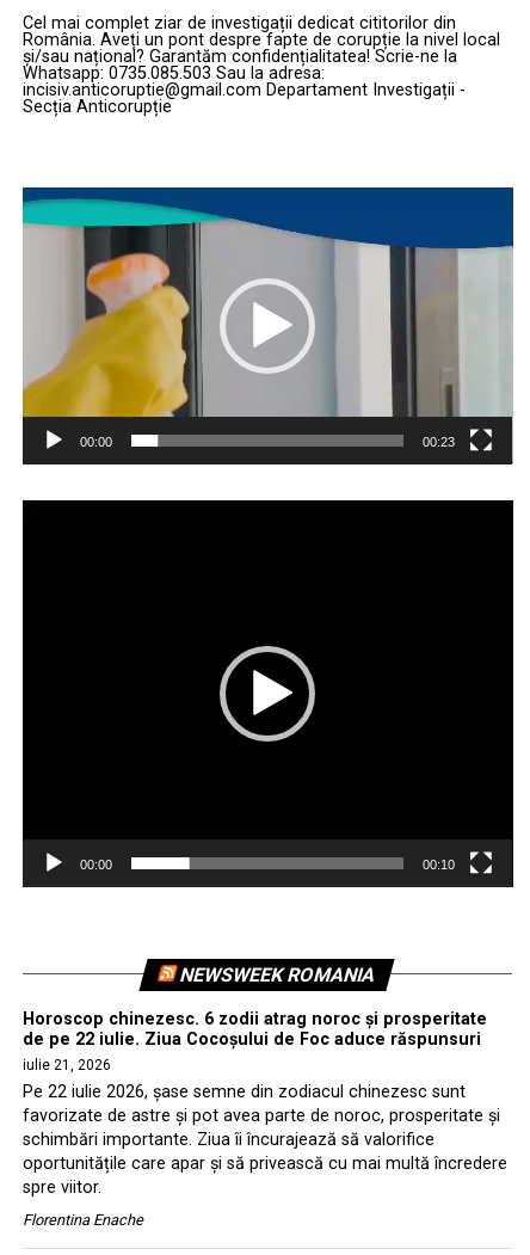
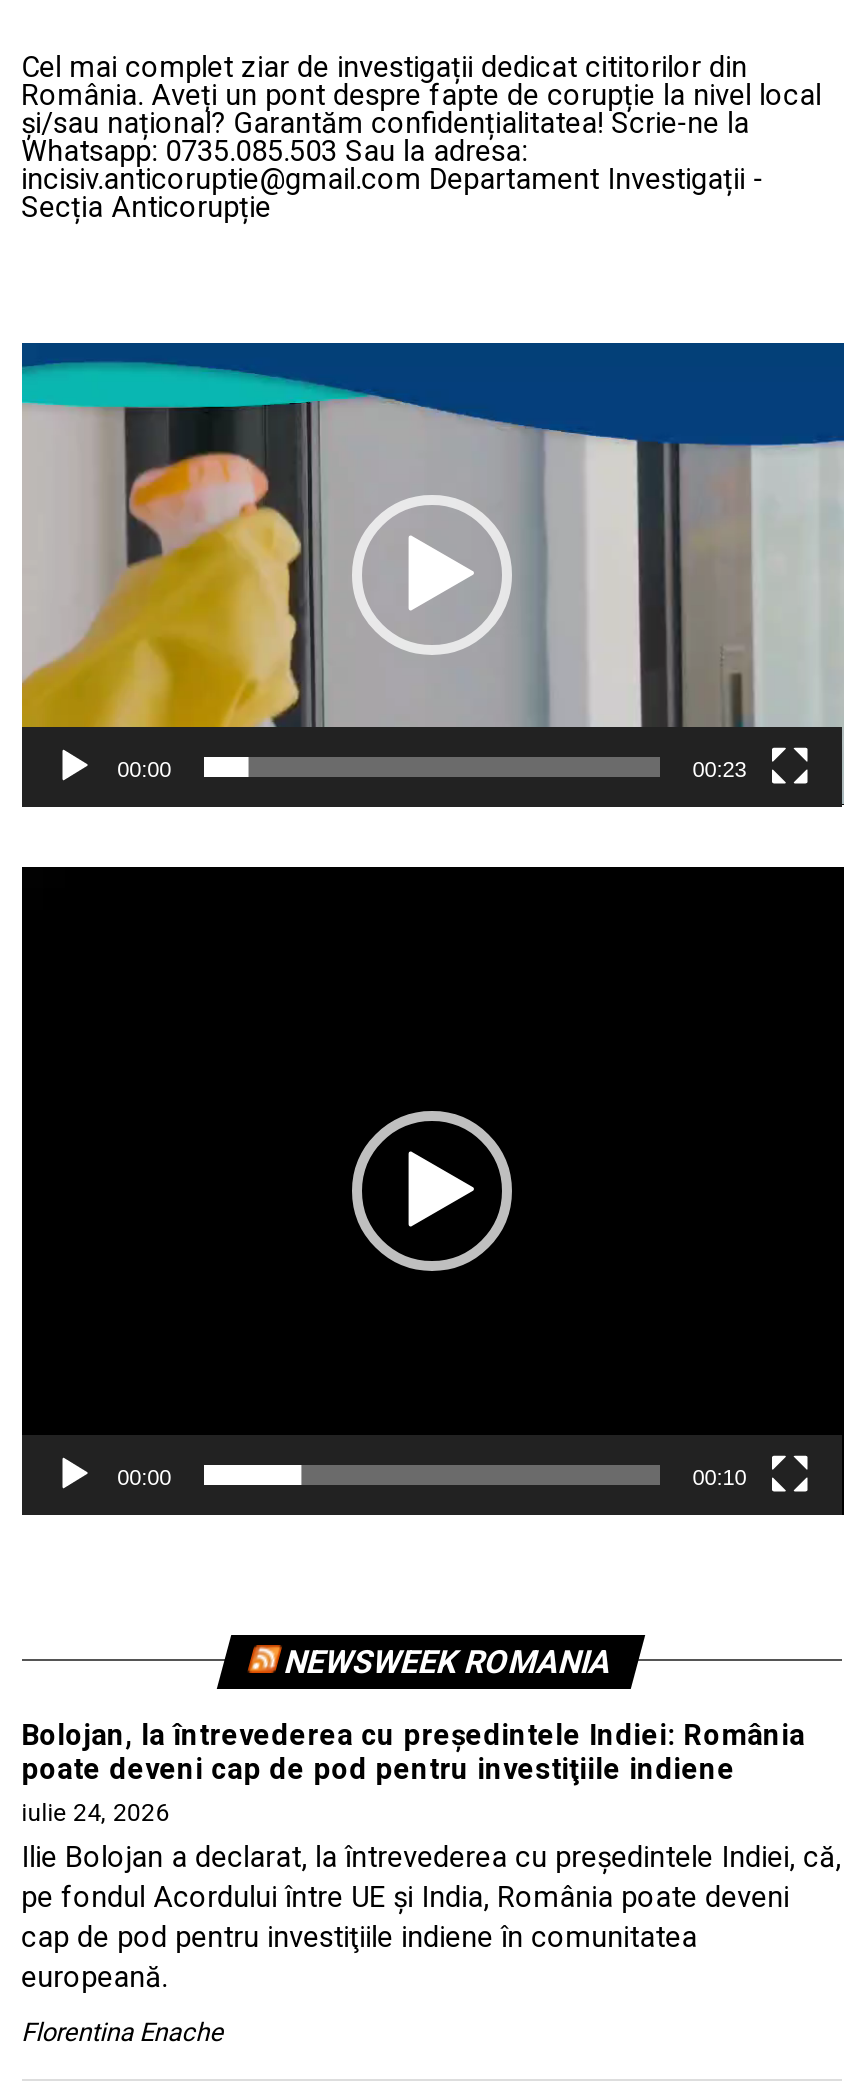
- Horoscop chinezesc. 6 zodii atrag noroc și prosperitate
- de pe 22 iulie. Ziua Cocoșului de Foc aduce răspunsuri
- iulie 21, 2026
- Pe 22 iulie 2026, șase semne din zodiacul chinezesc sunt
- favorizate de astre și pot avea parte de noroc, prosperitate și
- schimbări importante. Ziua îi încurajează să valorifice
- oportunitățile care apar și să privească cu mai multă încredere
- spre viitor.
+ Bolojan, la întrevederea cu preşedintele Indiei: România
+ poate deveni cap de pod pentru investiţiile indiene
+ iulie 24, 2026
+ Ilie Bolojan a declarat, la întrevederea cu preşedintele Indiei, că,
+ pe fondul Acordului între UE şi India, România poate deveni
+ cap de pod pentru investiţiile indiene în comunitatea
+ europeană.
